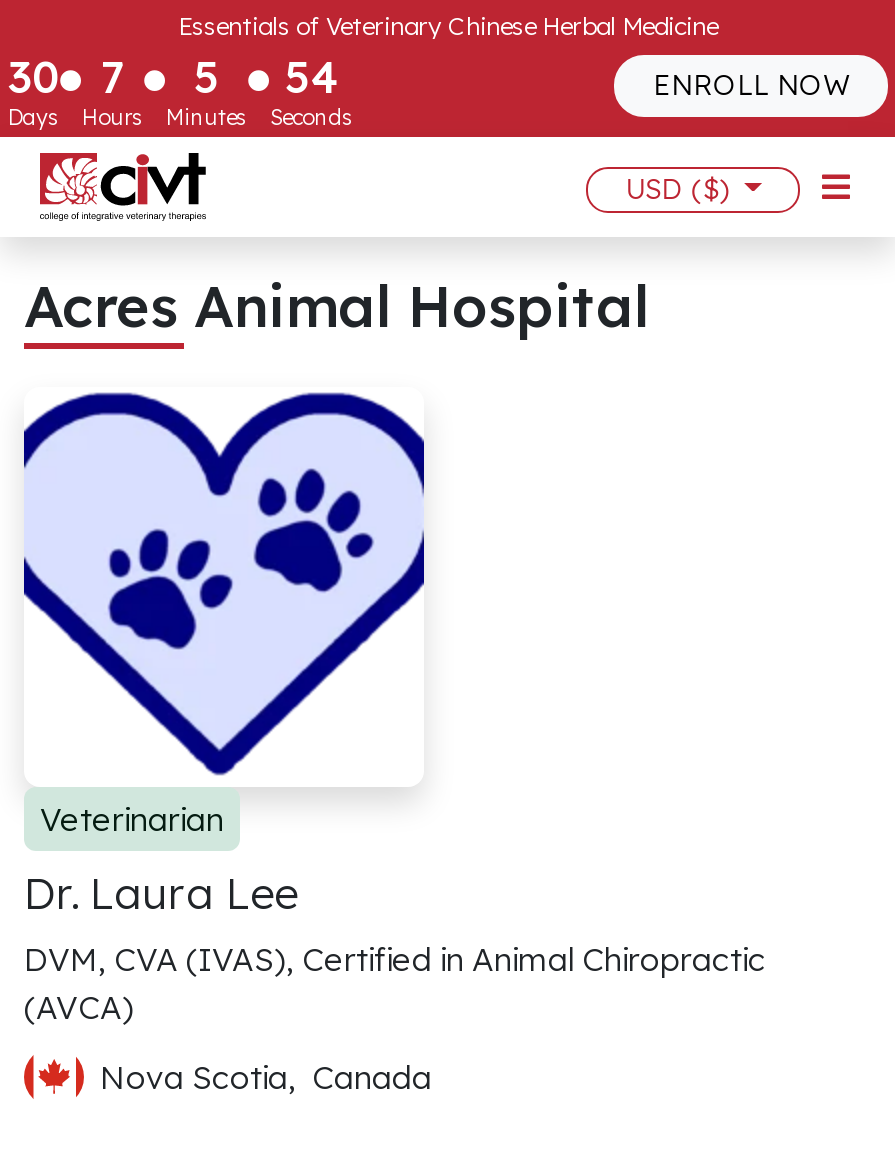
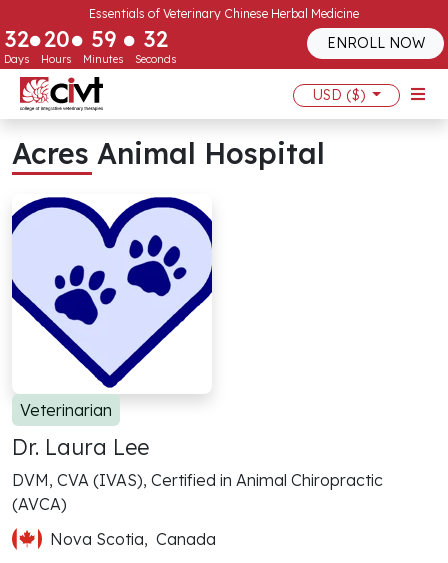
- 30
+ 32

- 7
+ 20

- 5
+ 59

- 54
+ 32
